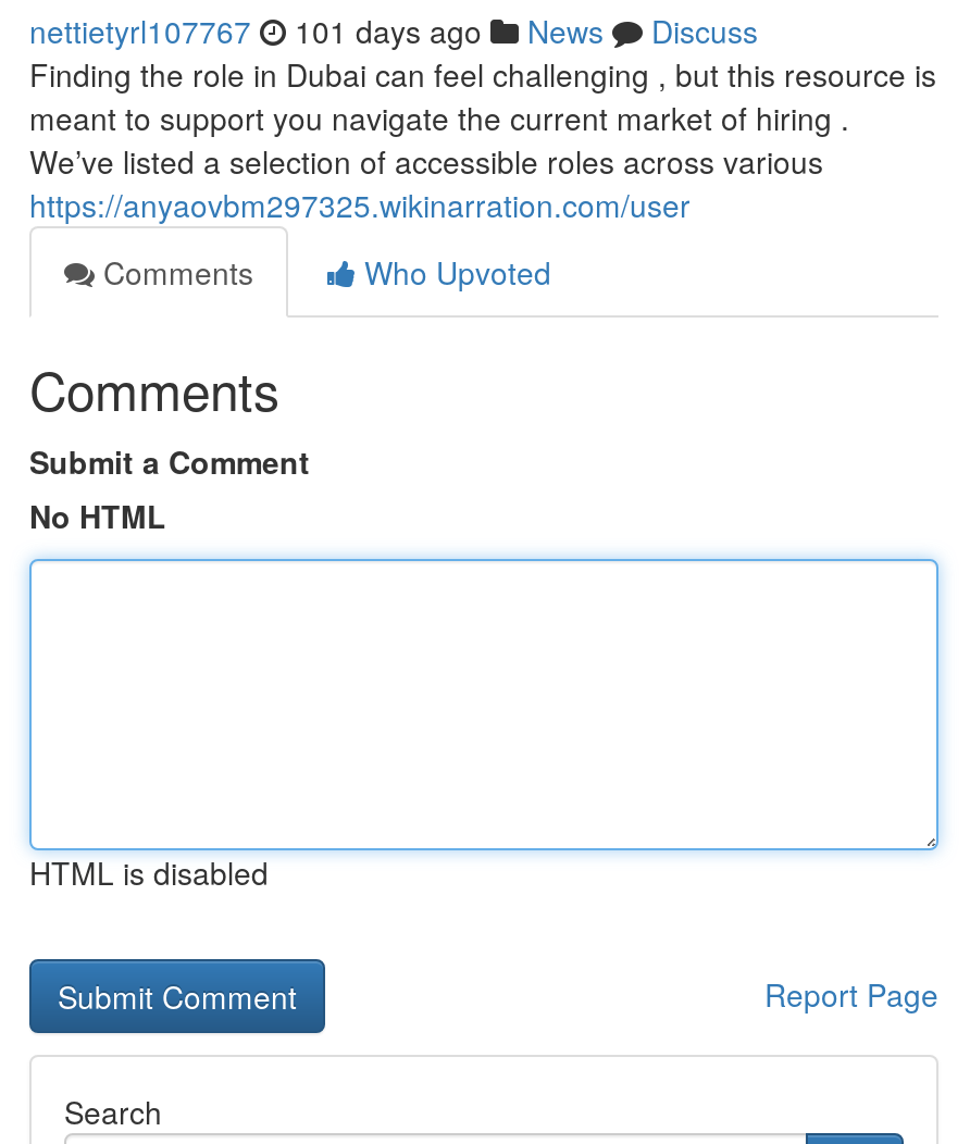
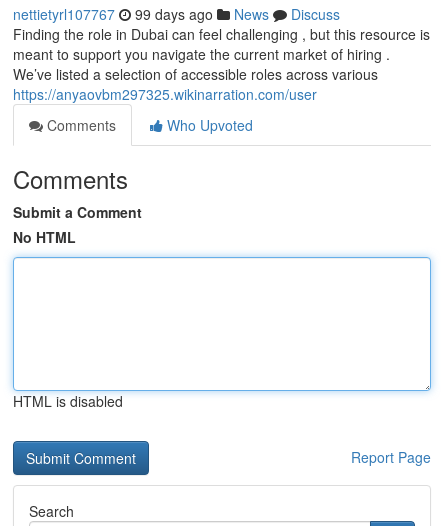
- nettietyrl107767 101 days ago News Discuss
+ nettietyrl107767 99 days ago News Discuss
